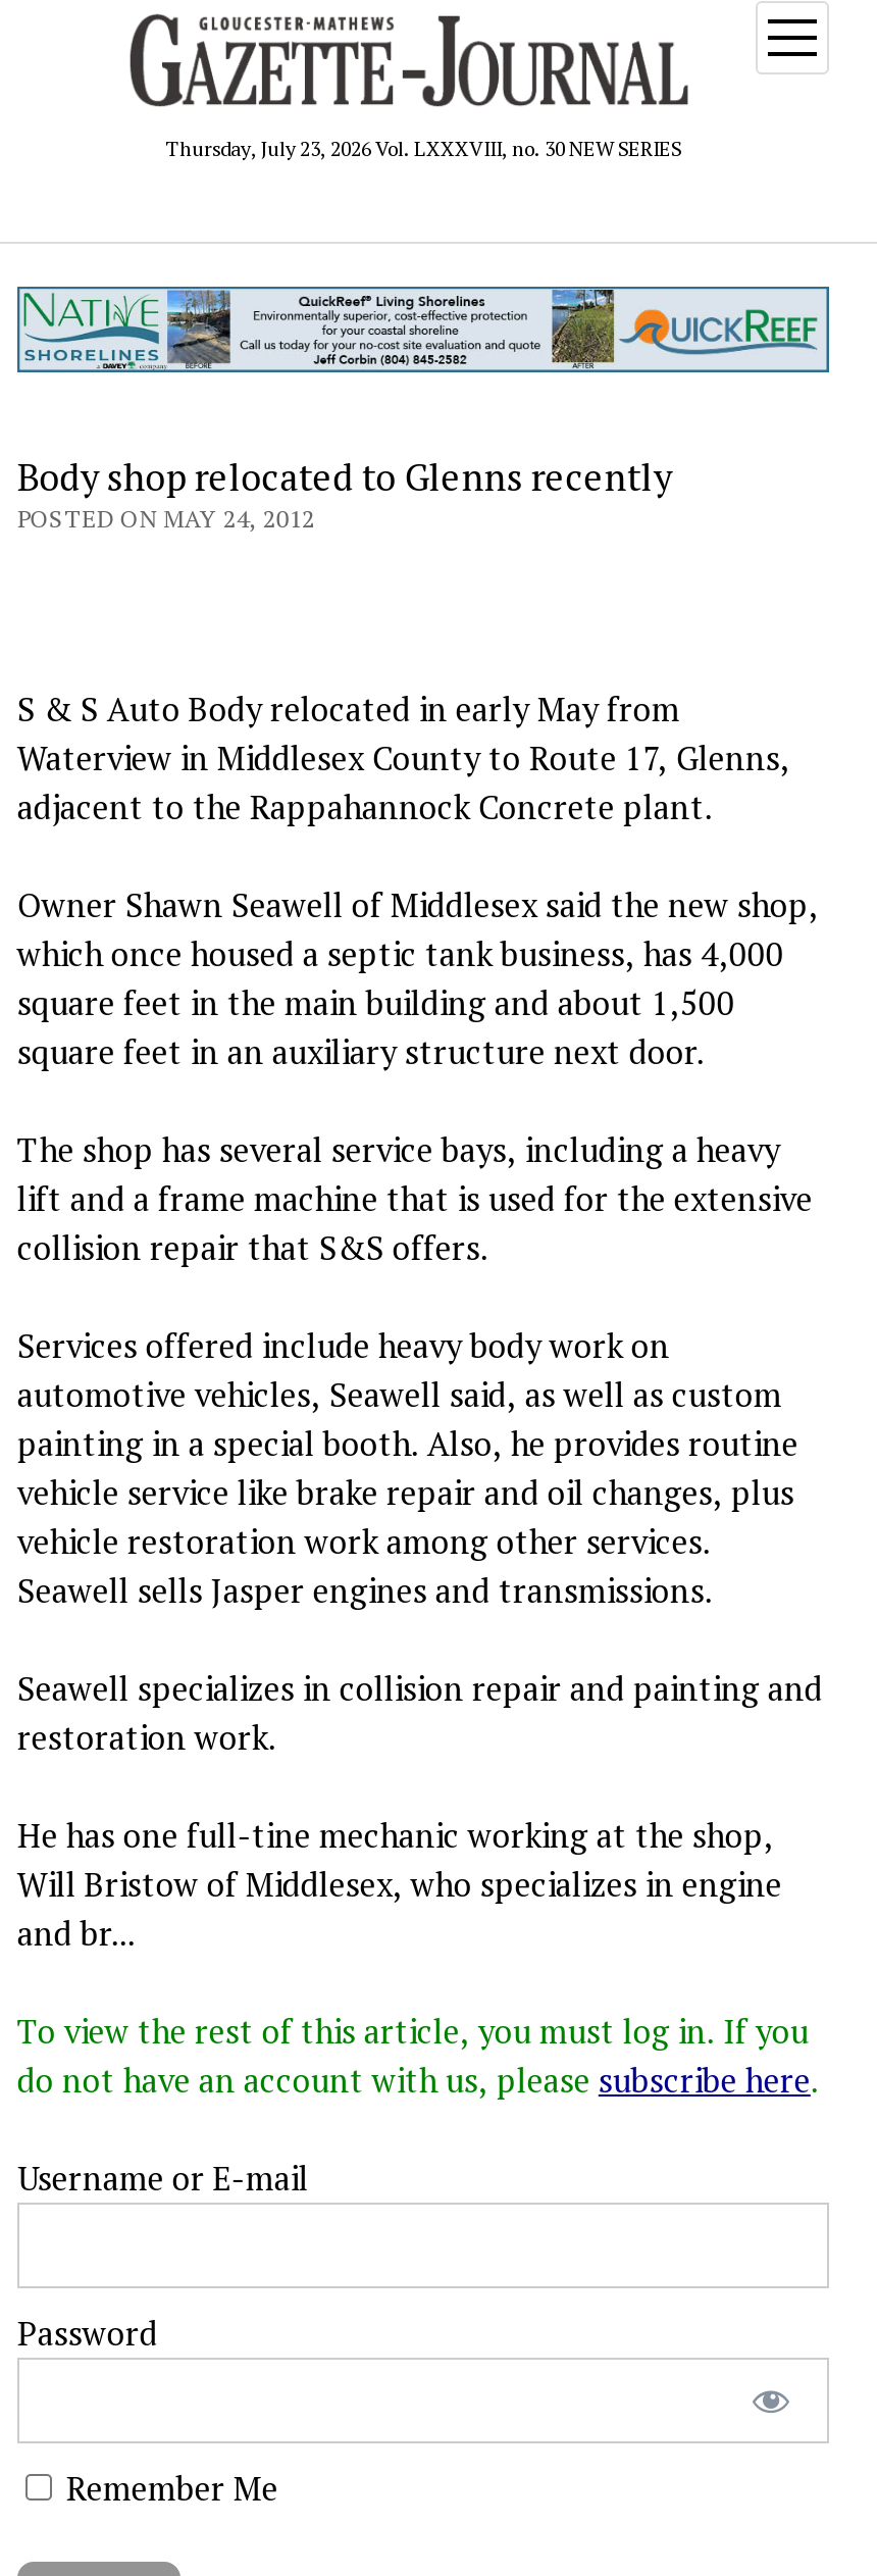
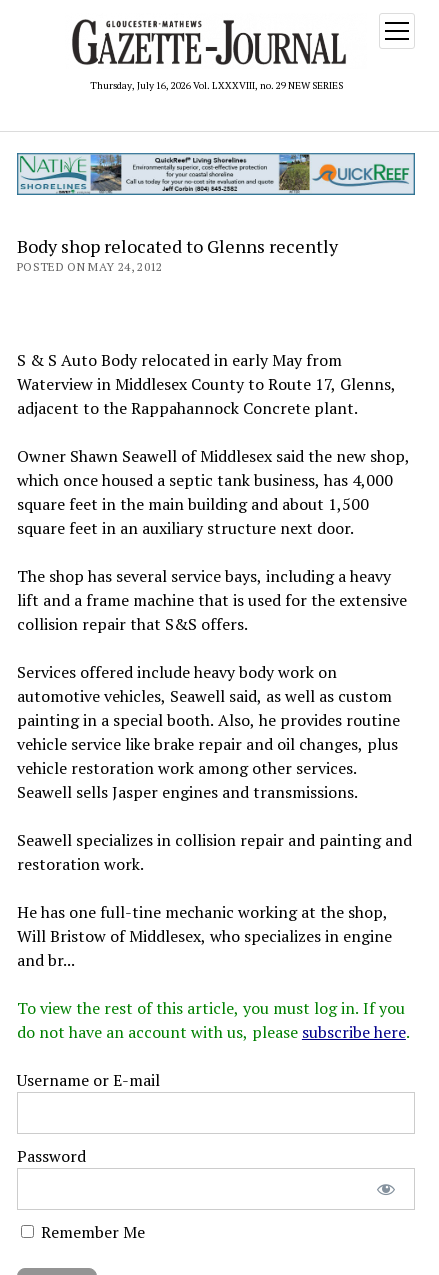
- Thursday, July 23, 2026 Vol. LXXXVIII, no. 30 NEW SERIES
+ Thursday, July 16, 2026 Vol. LXXXVIII, no. 29 NEW SERIES
